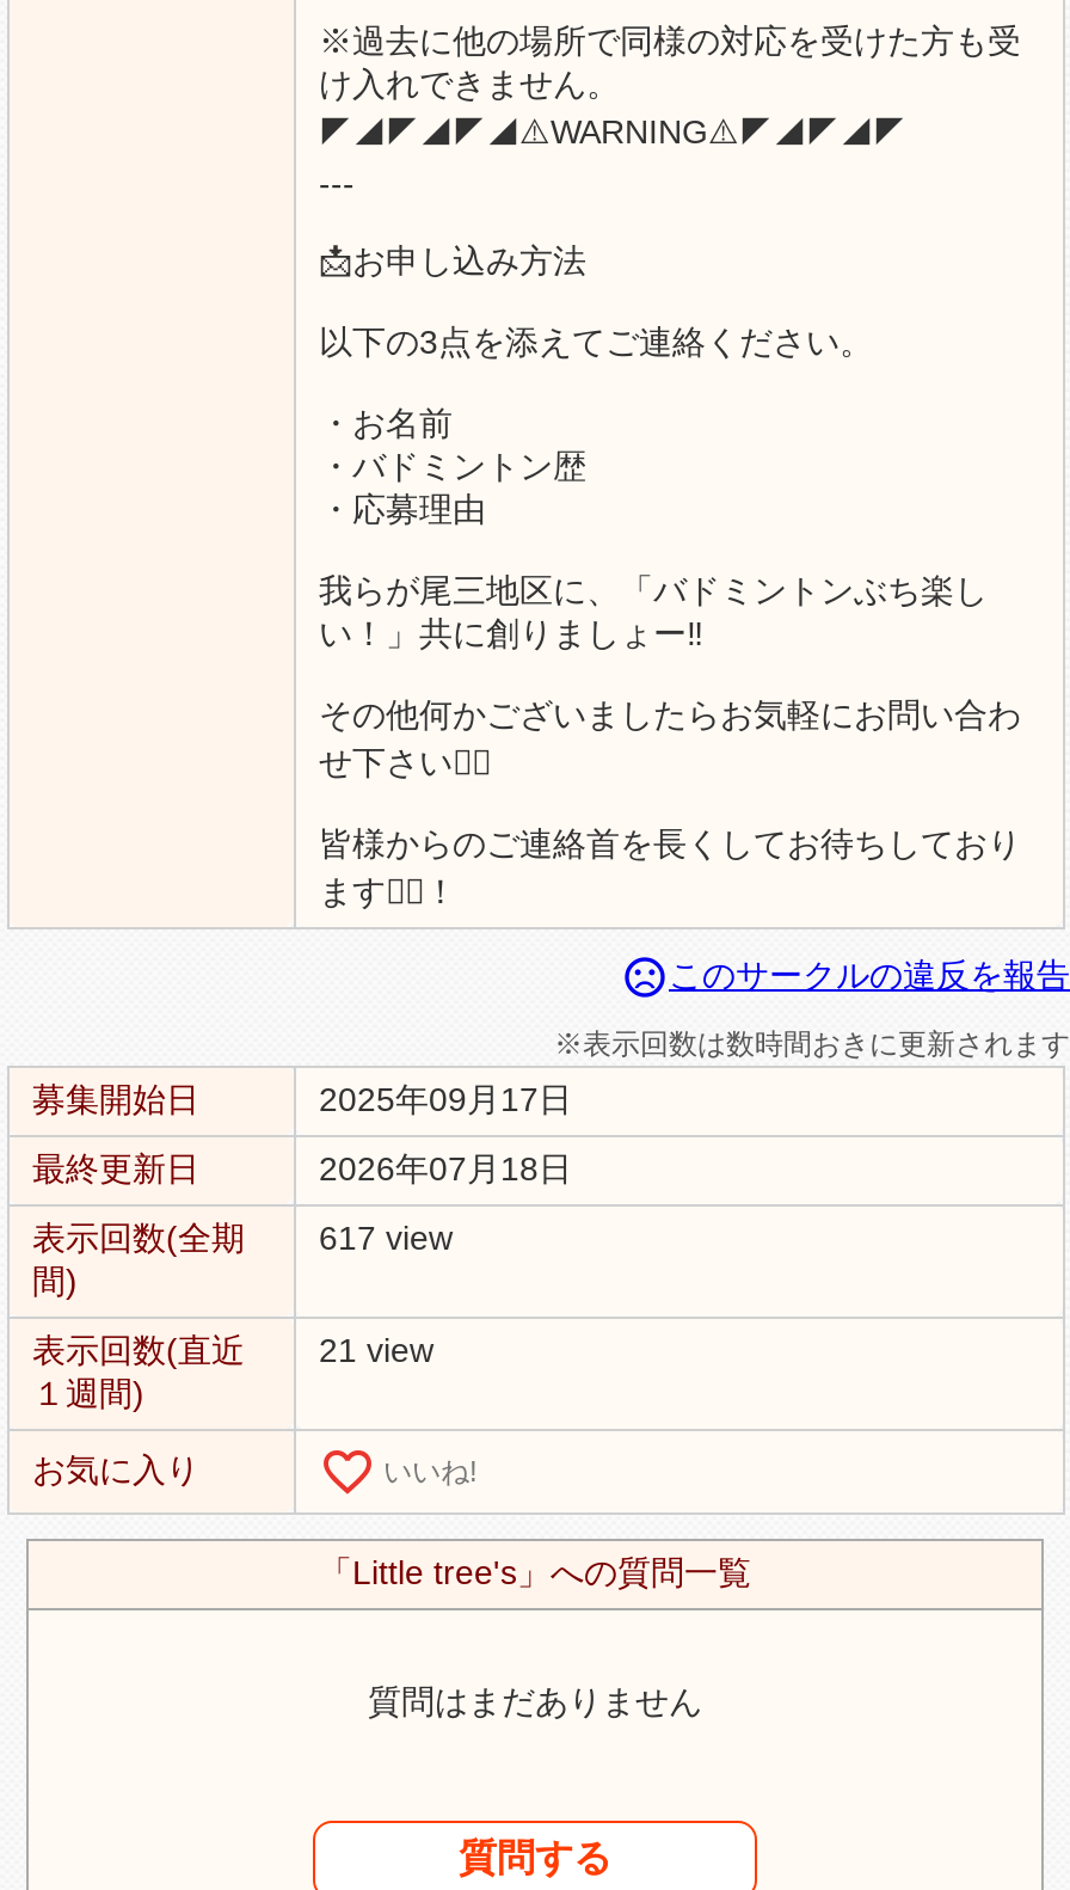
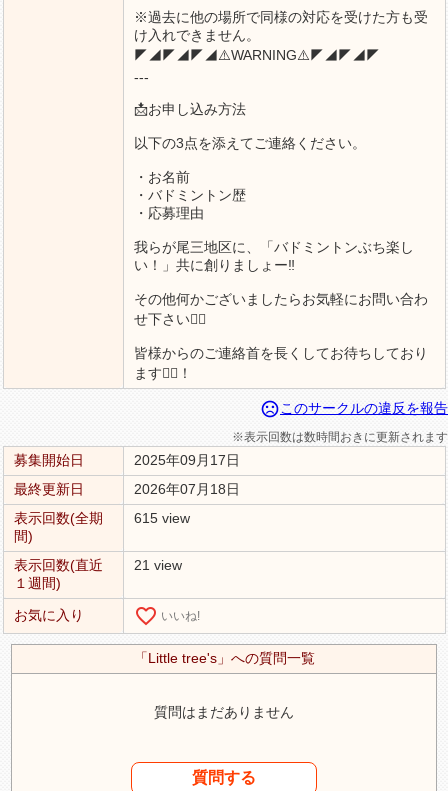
- 表示回数(全期 617 view
+ 表示回数(全期 615 view
